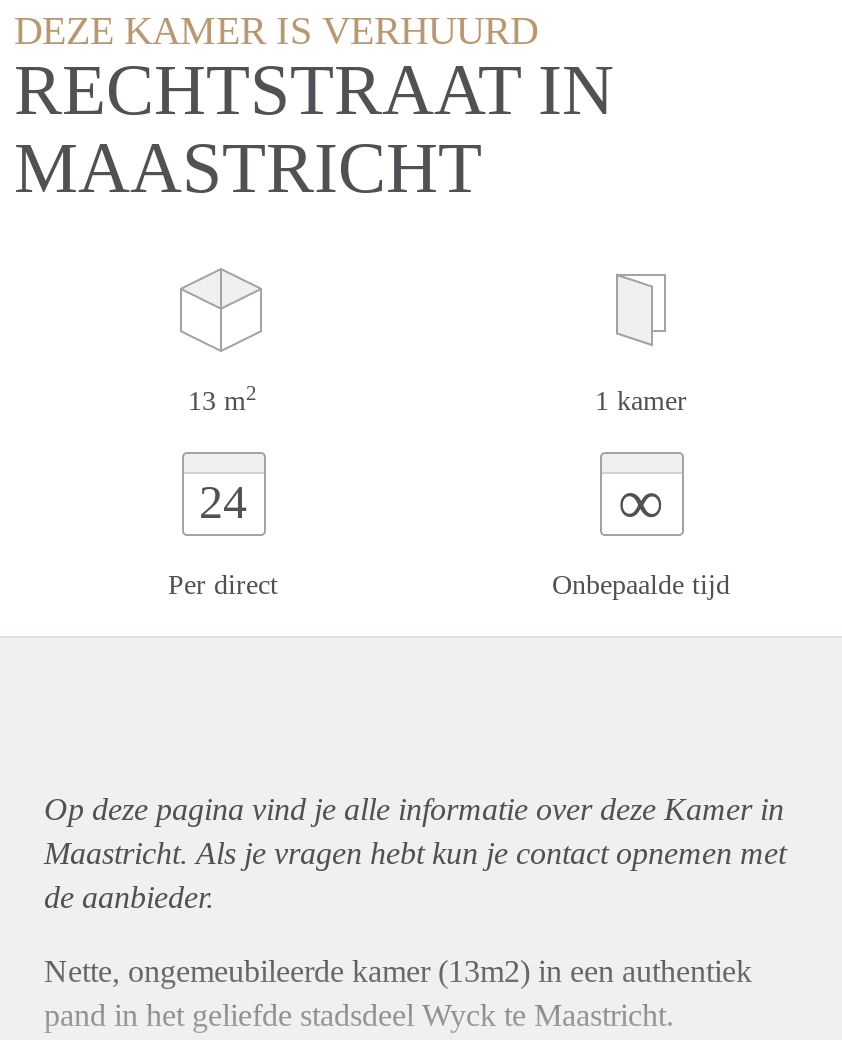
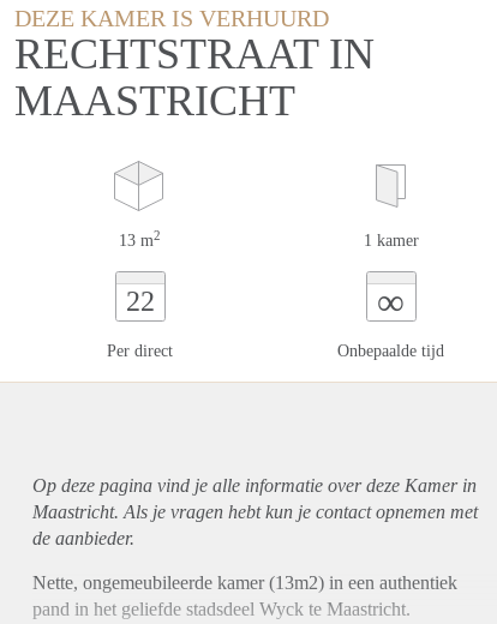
- 24
+ 22
